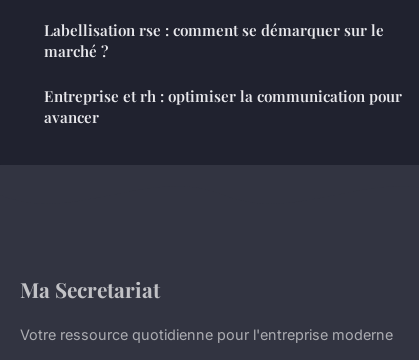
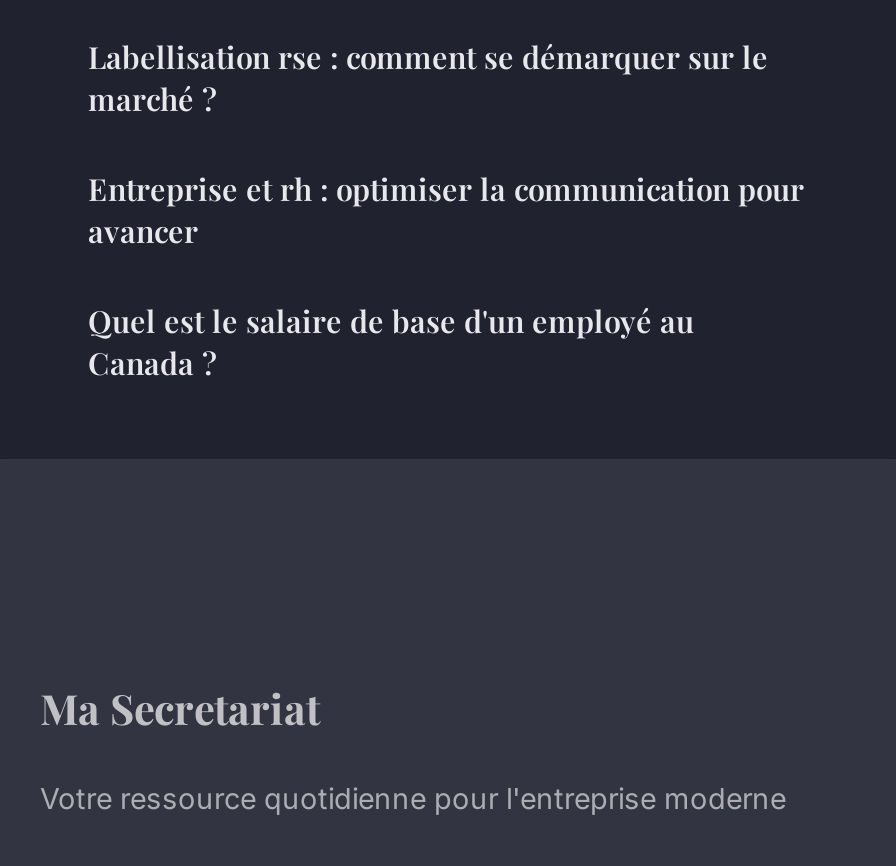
+ Quel est le salaire de base d'un employé au
+ Canada ?
